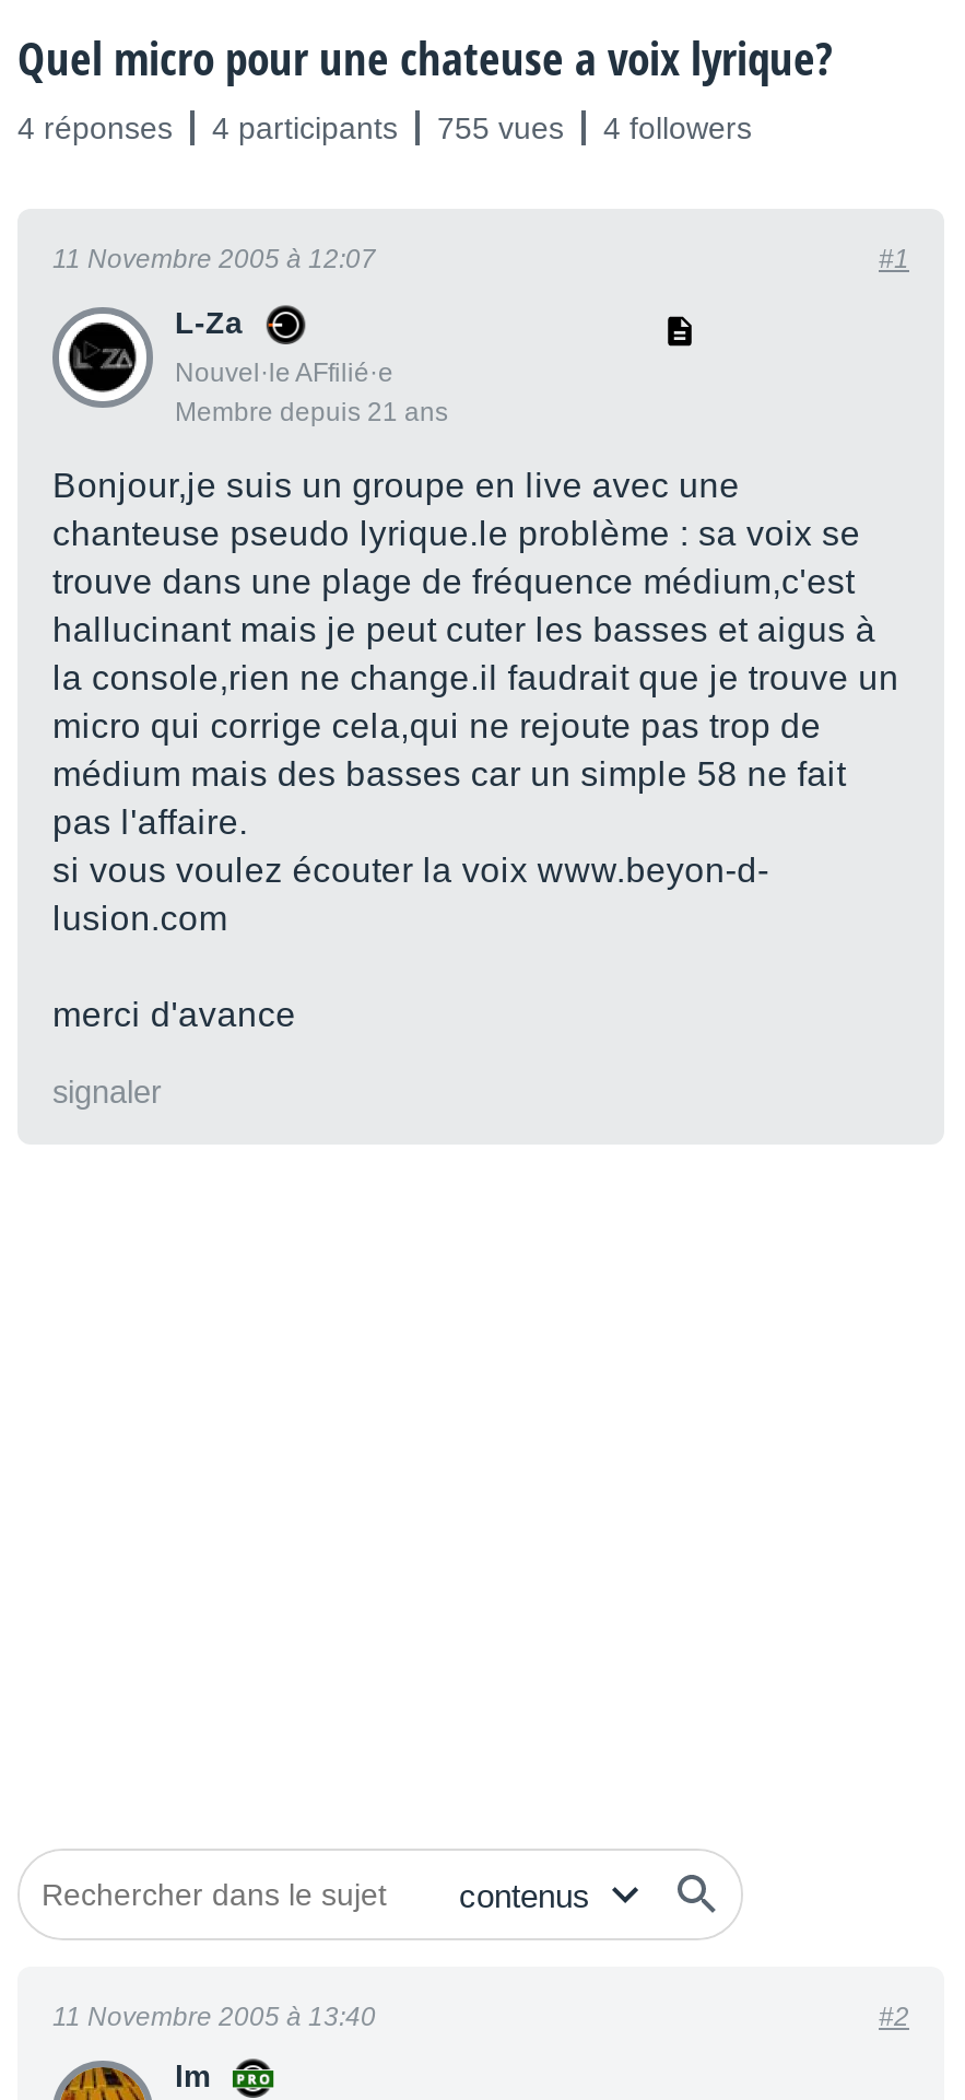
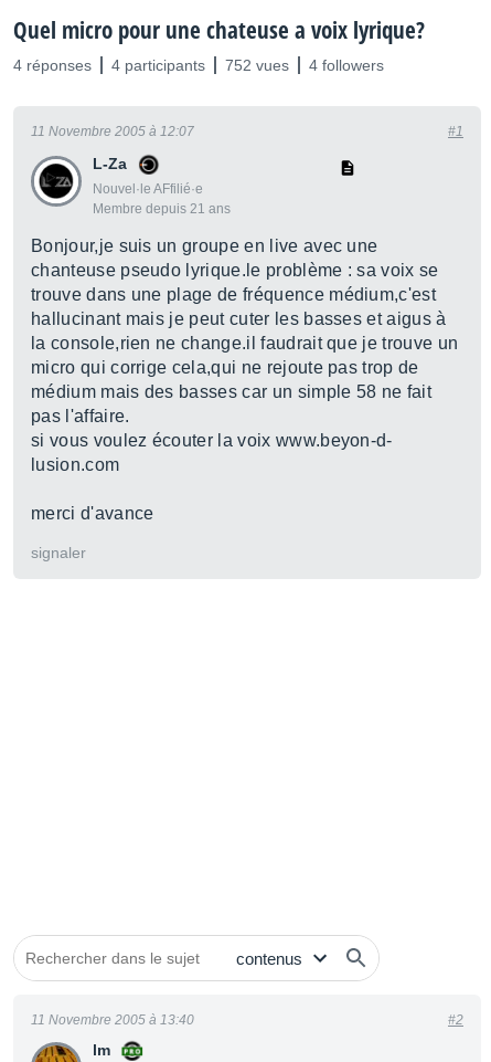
- 4 réponses 4 participants 755 vues 4 followers
+ 4 réponses 4 participants 752 vues 4 followers
